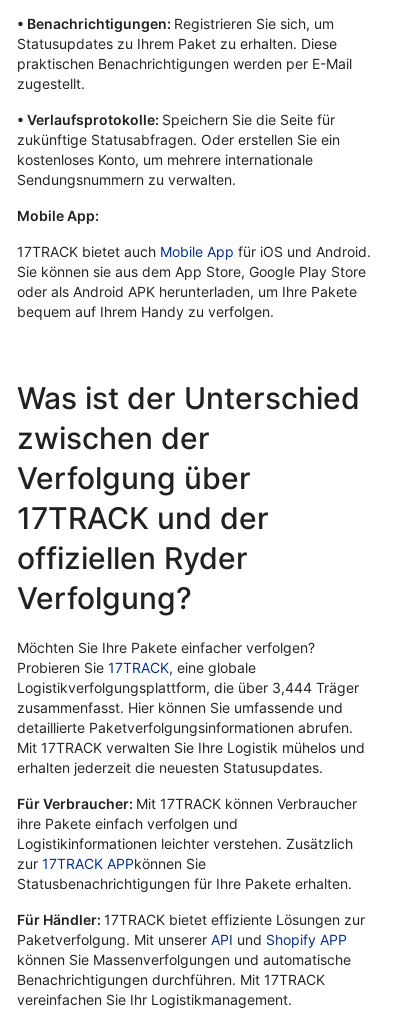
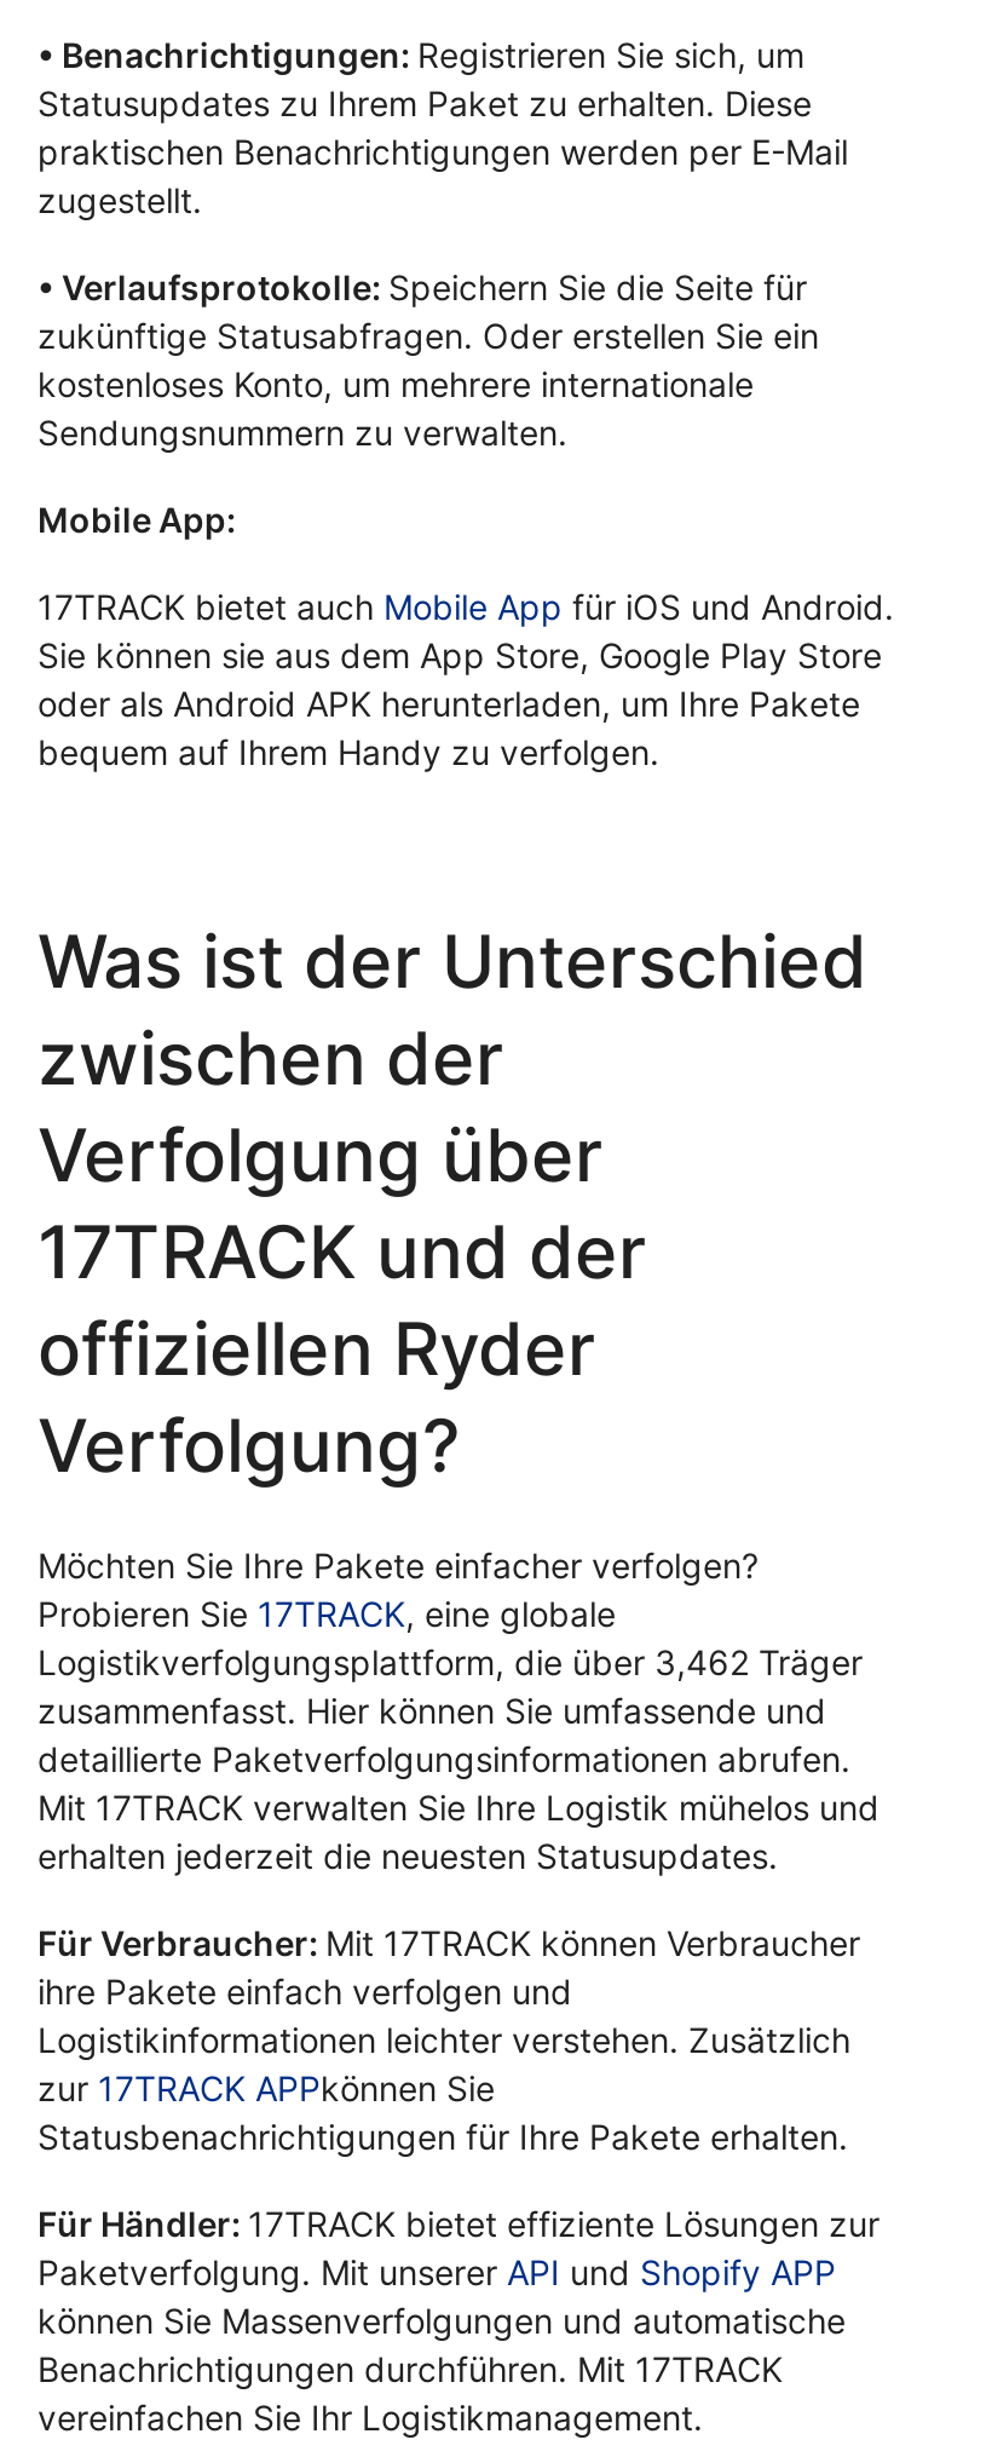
- Logistikverfolgungsplattform, die über 3,444 Träger
+ Logistikverfolgungsplattform, die über 3,462 Träger
